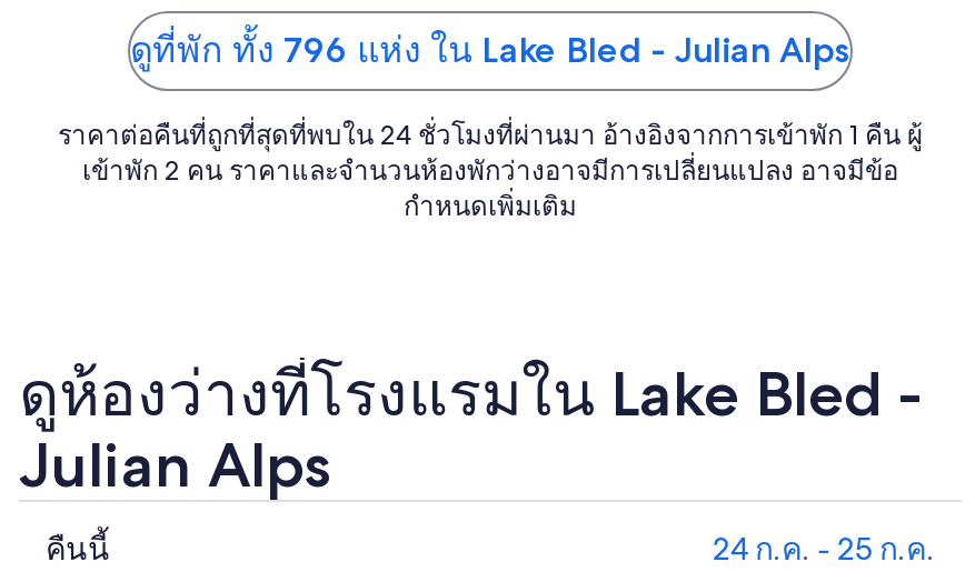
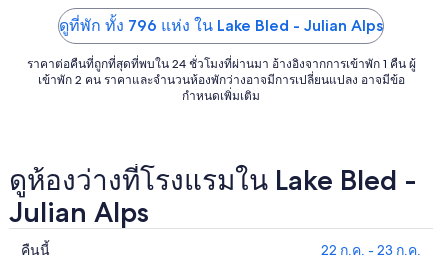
- 24 ก.ค. - 25 ก.ค.
+ 22 ก.ค. - 23 ก.ค.
